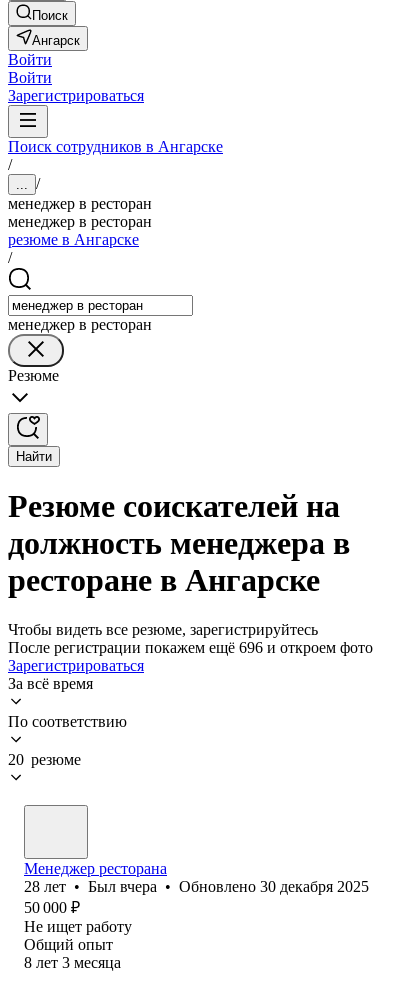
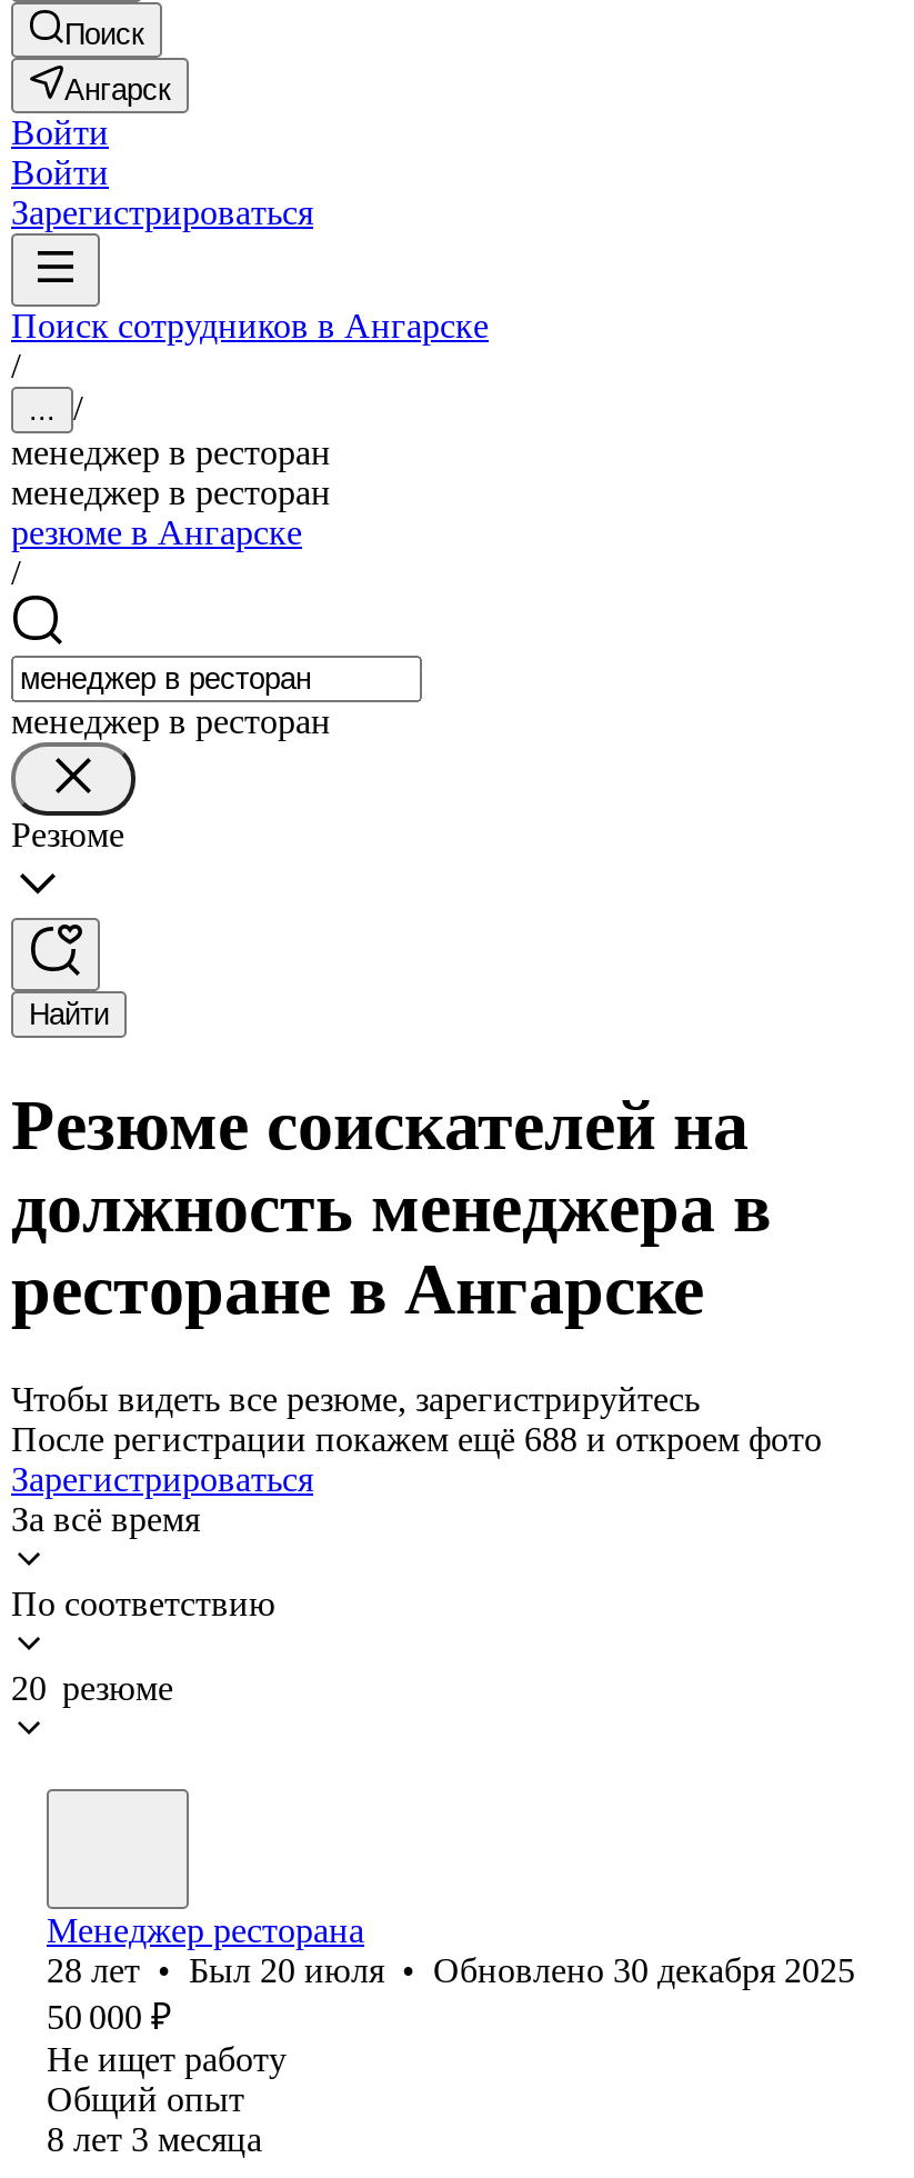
- После регистрации покажем ещё 696 и откроем фото
+ После регистрации покажем ещё 688 и откроем фото

- 28 лет • Был вчера • Обновлено 30 декабря 2025
+ 28 лет • Был 20 июля • Обновлено 30 декабря 2025
